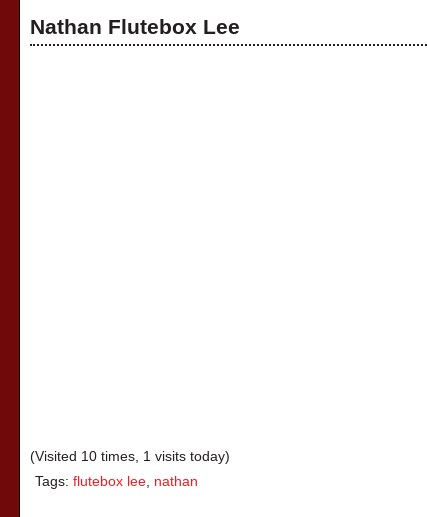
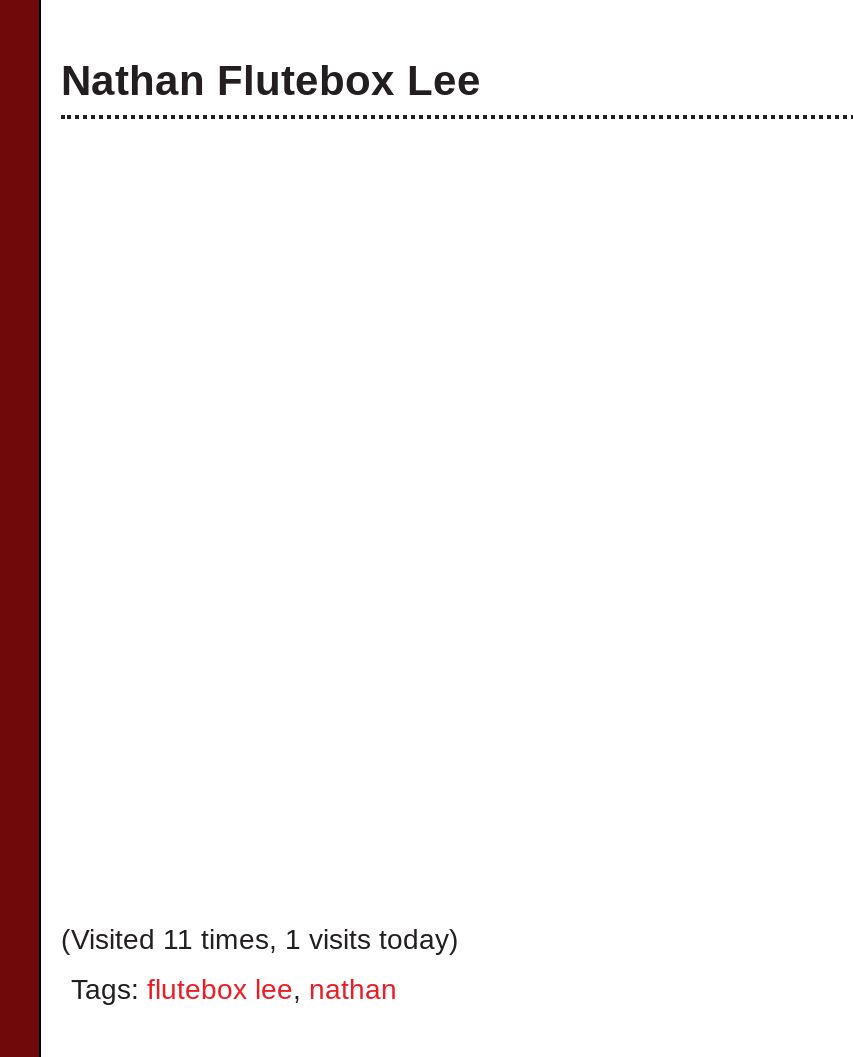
- (Visited 10 times, 1 visits today)
+ (Visited 11 times, 1 visits today)
